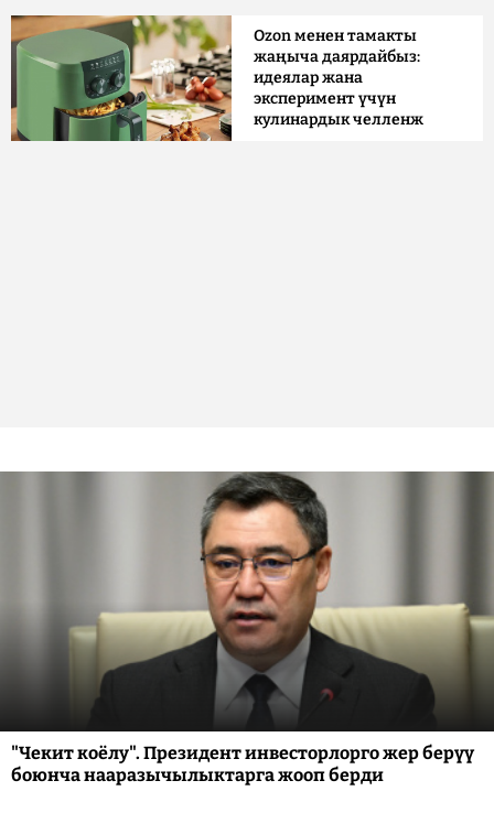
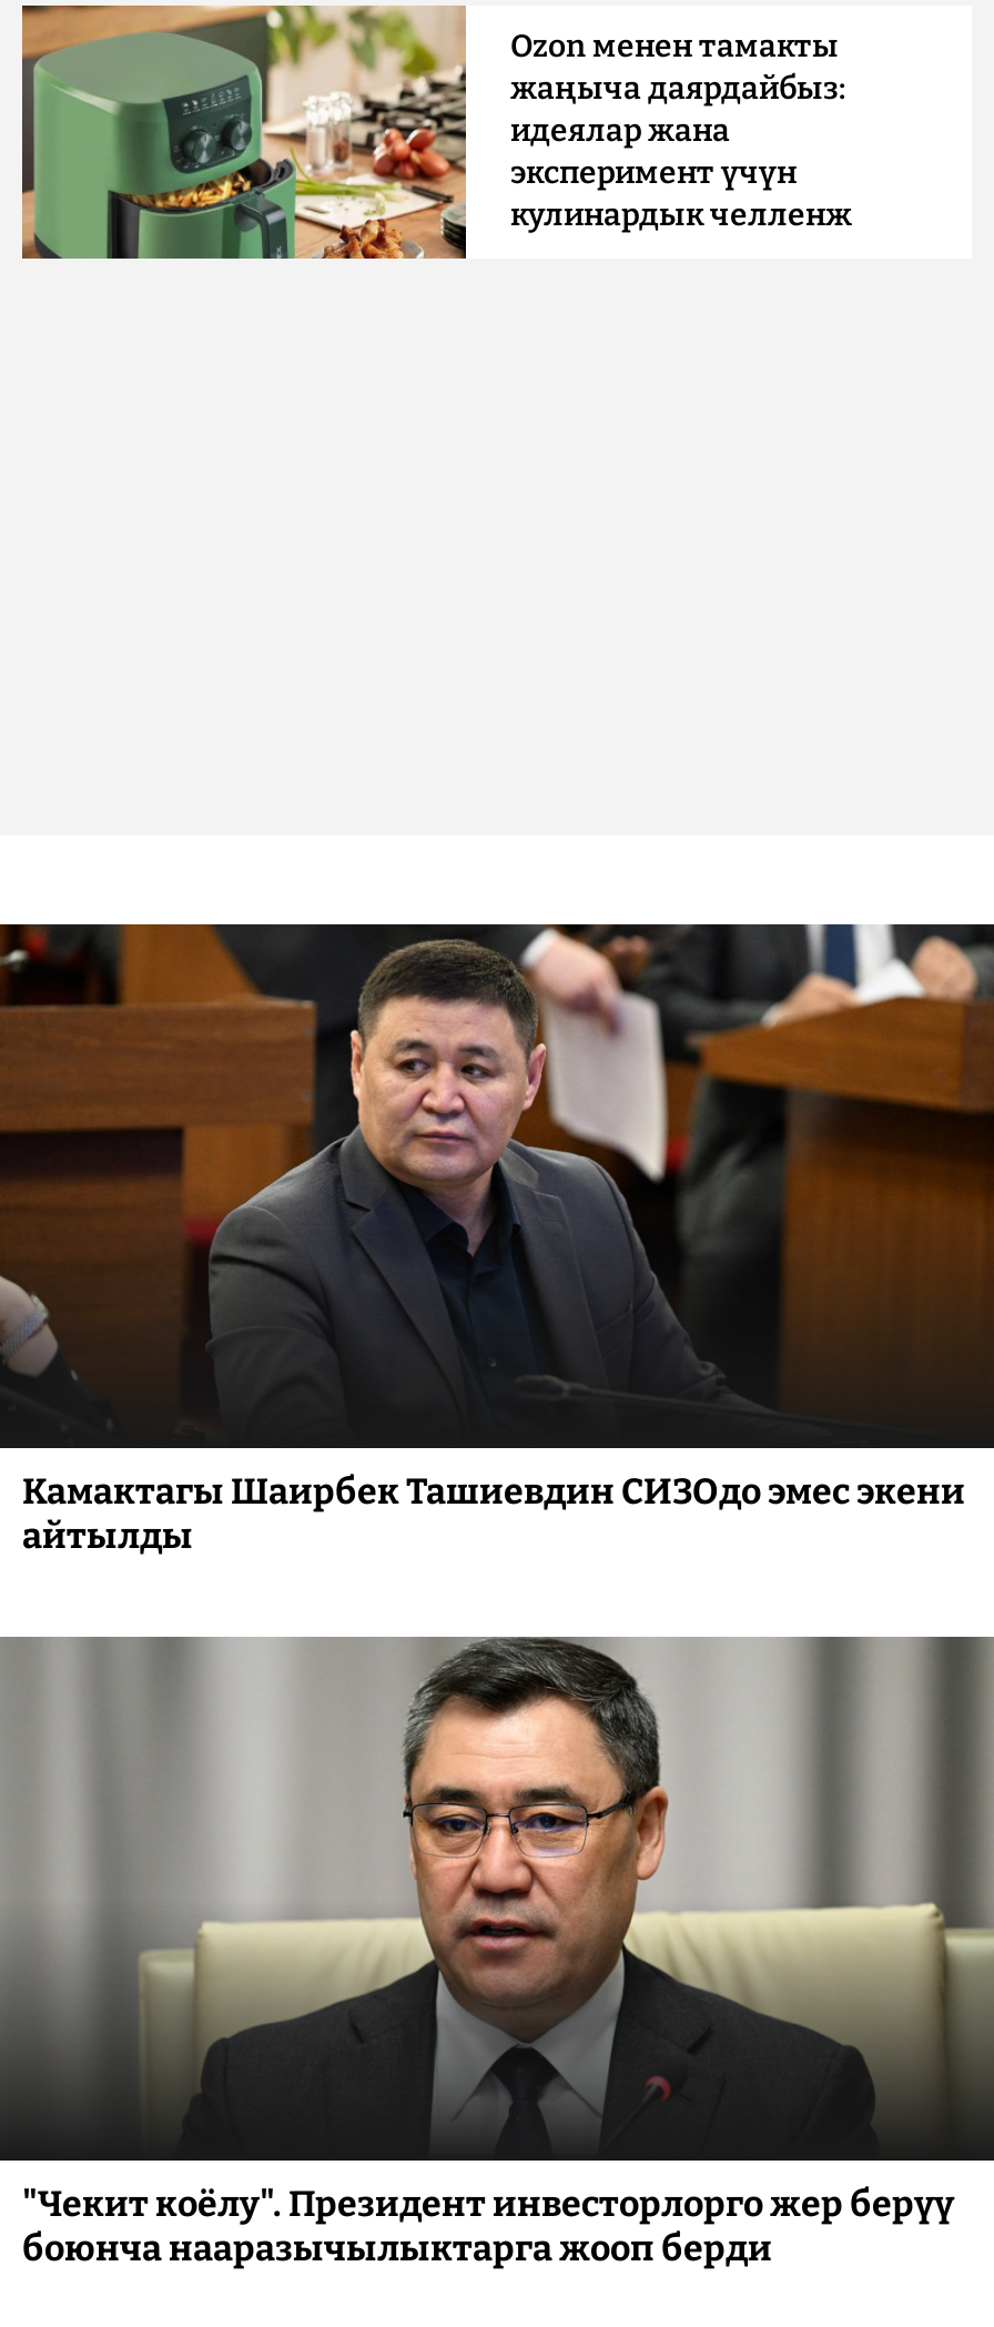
+ [image]
+ Камактагы Шаирбек Ташиевдин СИЗОдо эмес экени
+ айтылды
